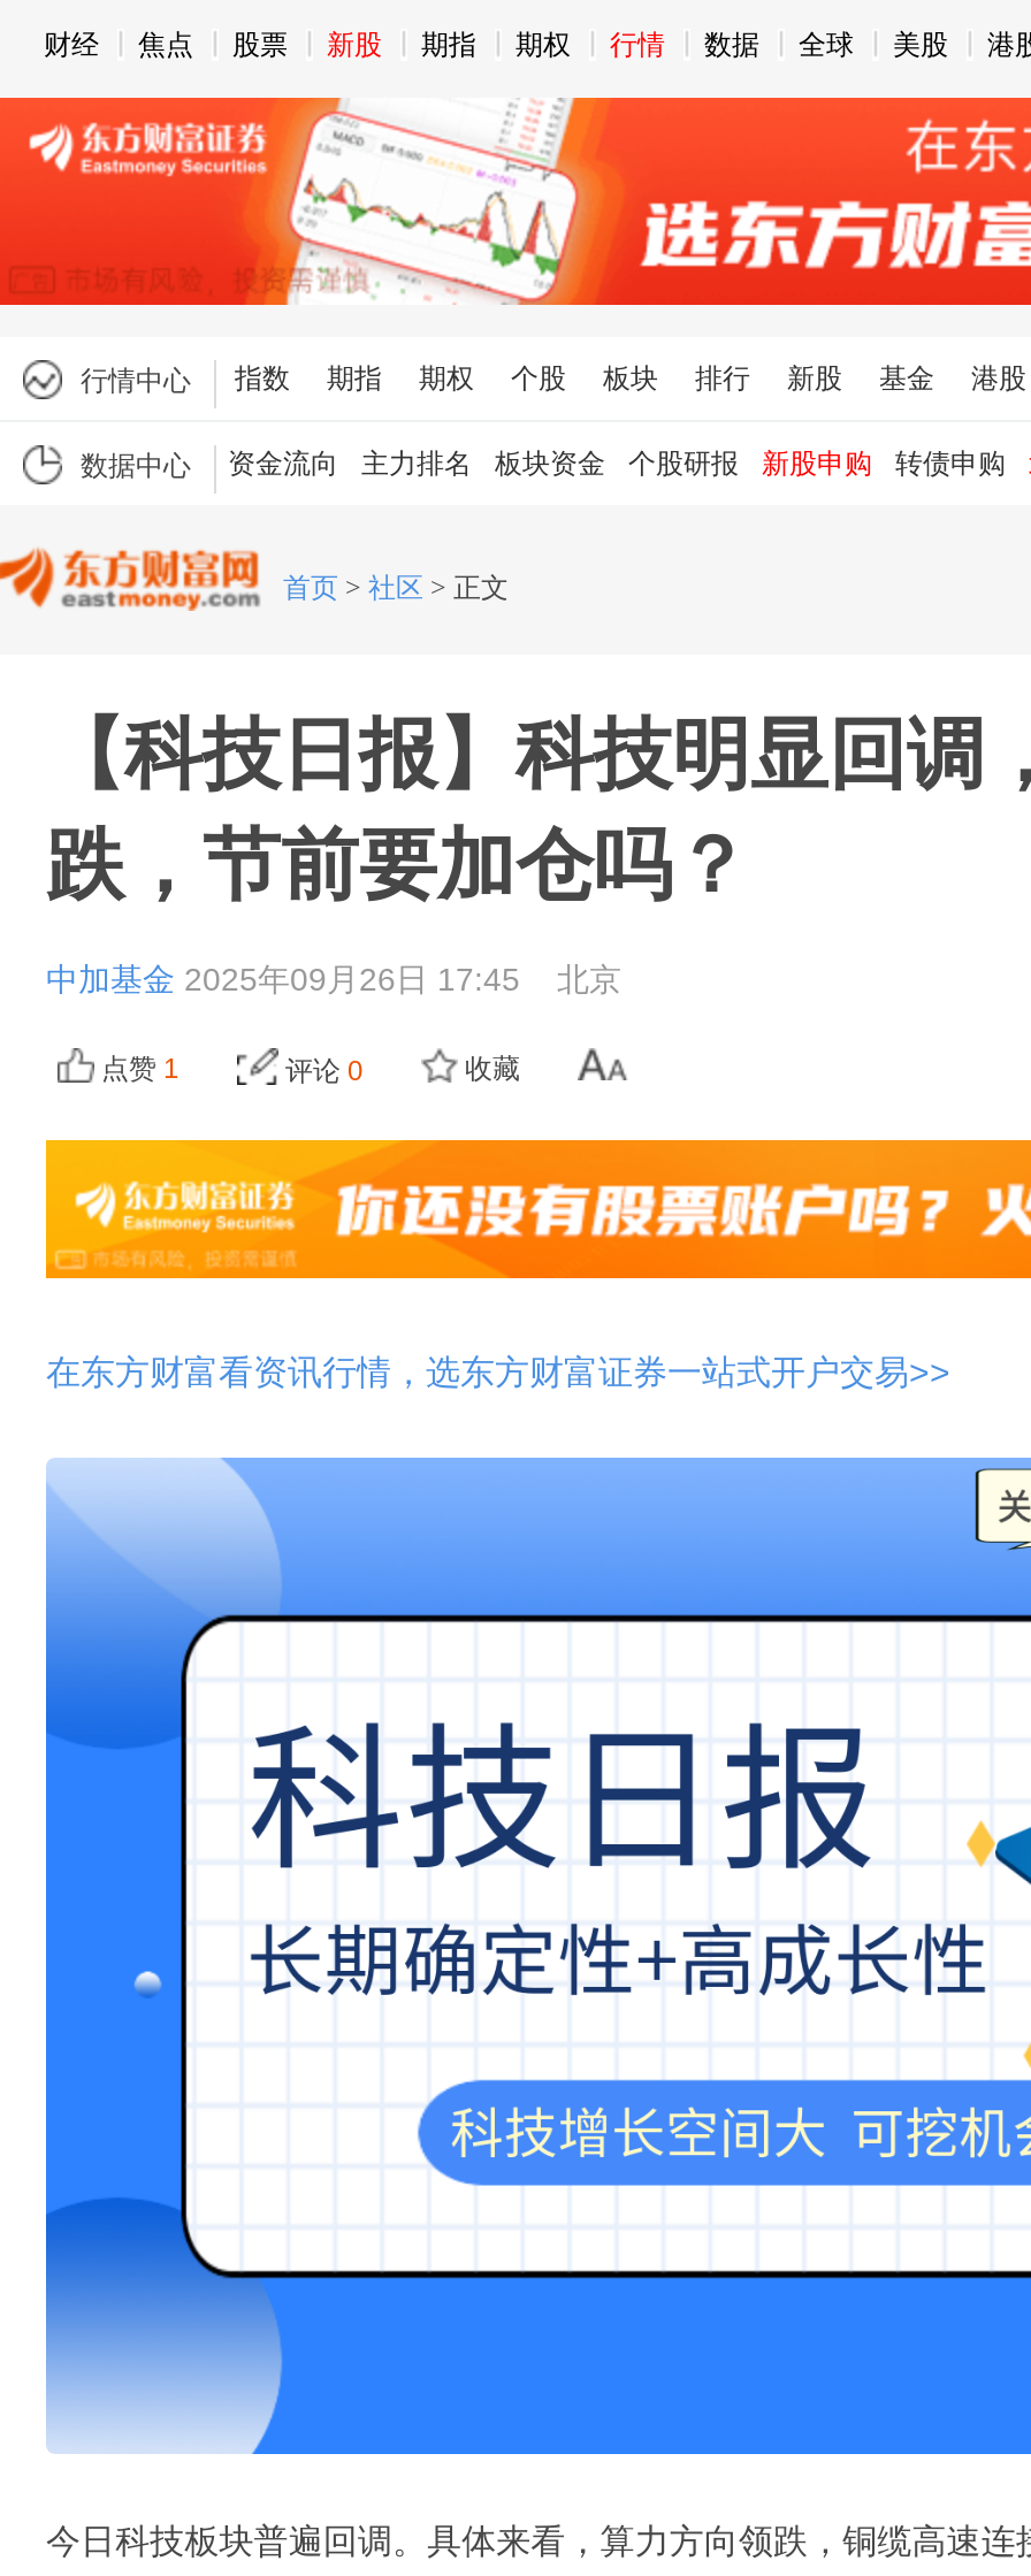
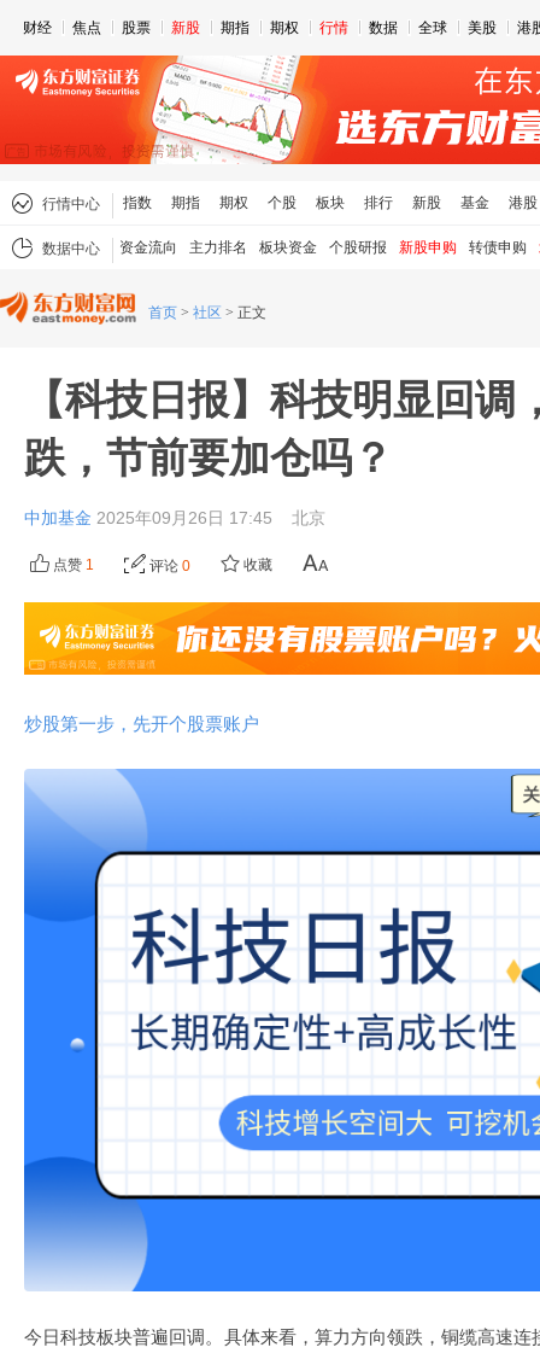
- 在东方财富看资讯行情，选东方财富证券一站式开户交易>>
+ 炒股第一步，先开个股票账户
